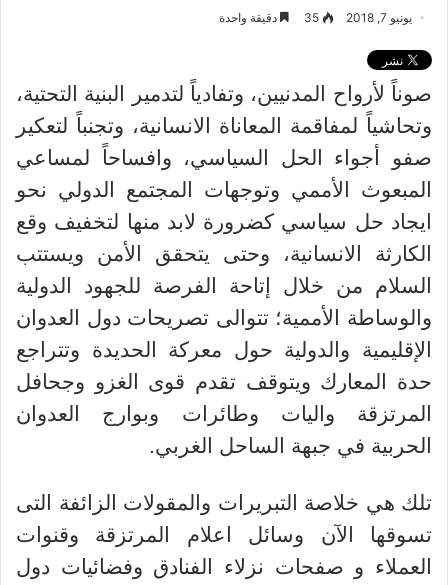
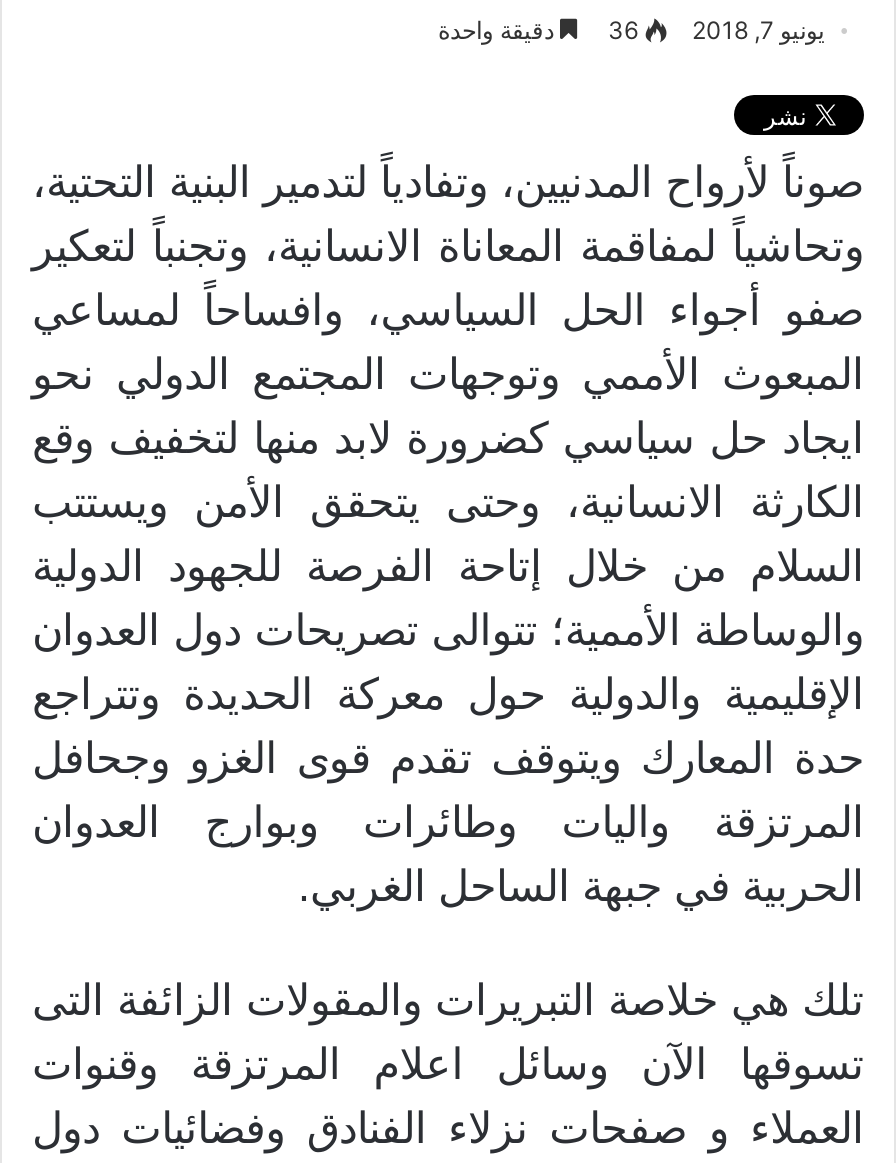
- 35 دقيقة واحدة
+ 36 دقيقة واحدة
